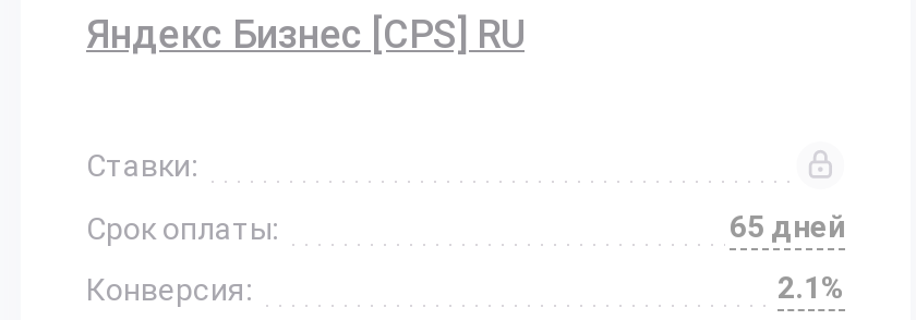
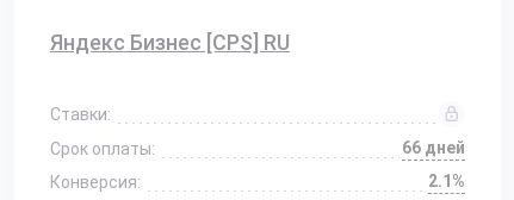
- 65 дней
+ 66 дней
